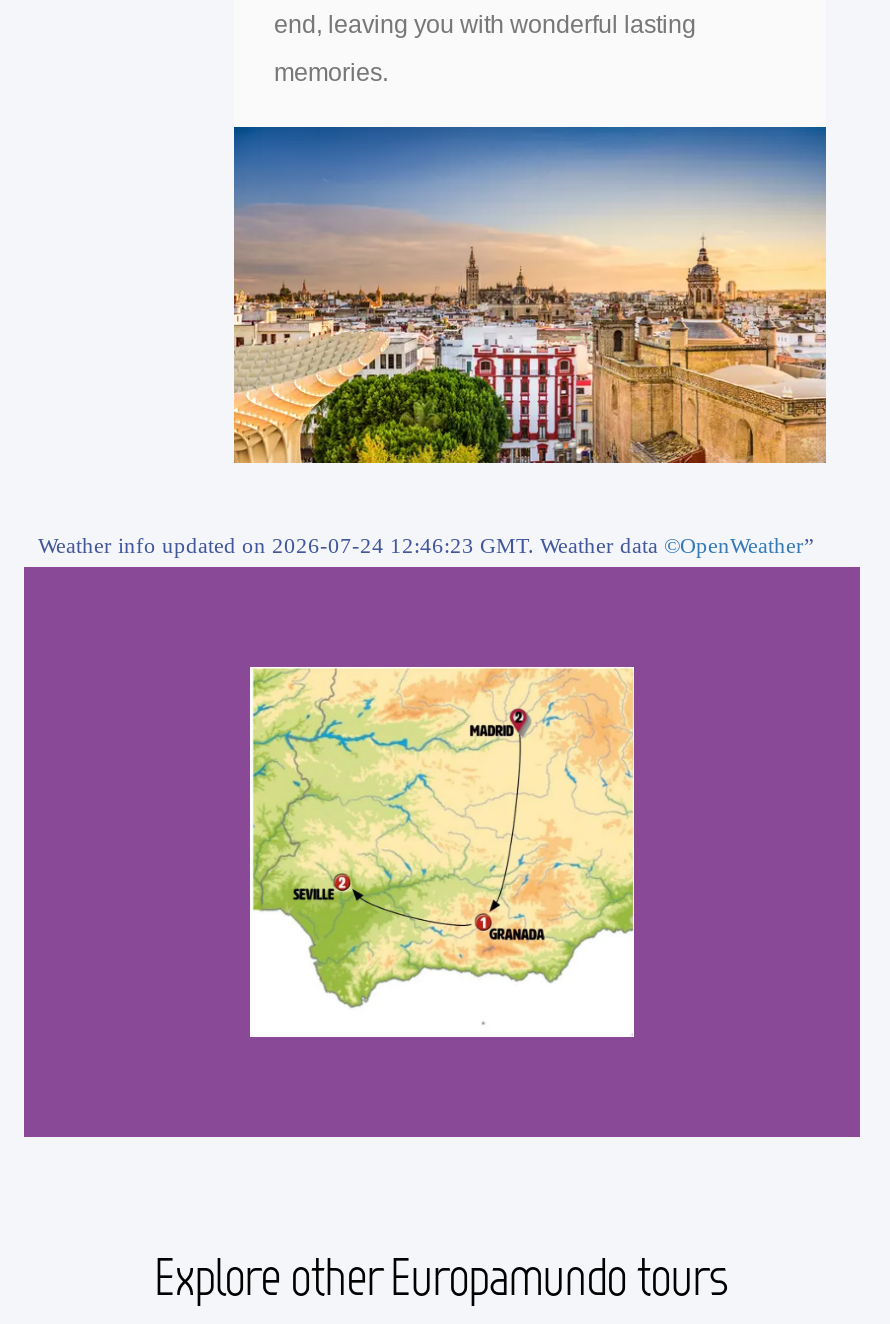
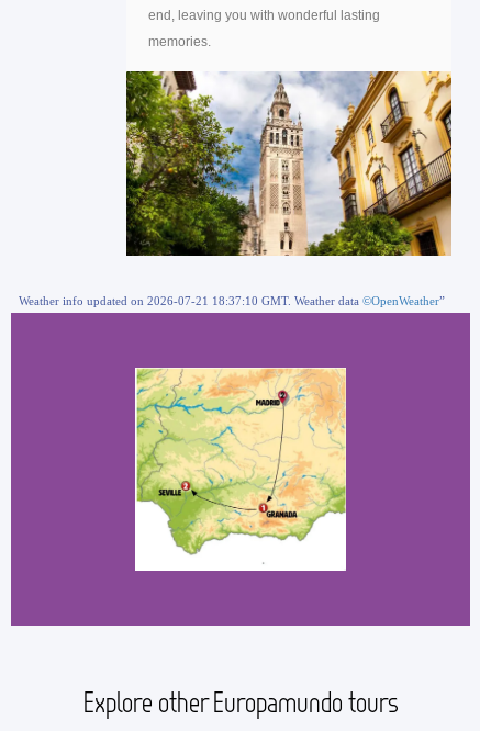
- [image]
- Weather info updated on 2026-07-24 12:46:23 GMT. Weather data ©OpenWeather”
+ [image]
+ Weather info updated on 2026-07-21 18:37:10 GMT. Weather data ©OpenWeather”
